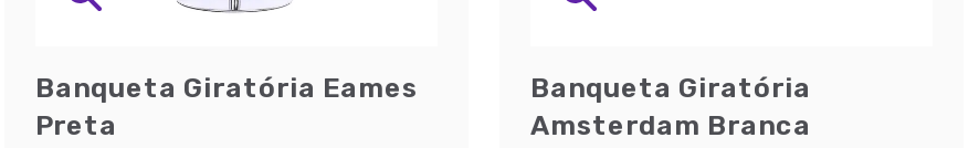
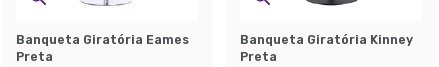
- Banqueta Giratória
- Amsterdam Branca
+ Banqueta Giratória Kinney
+ Preta
